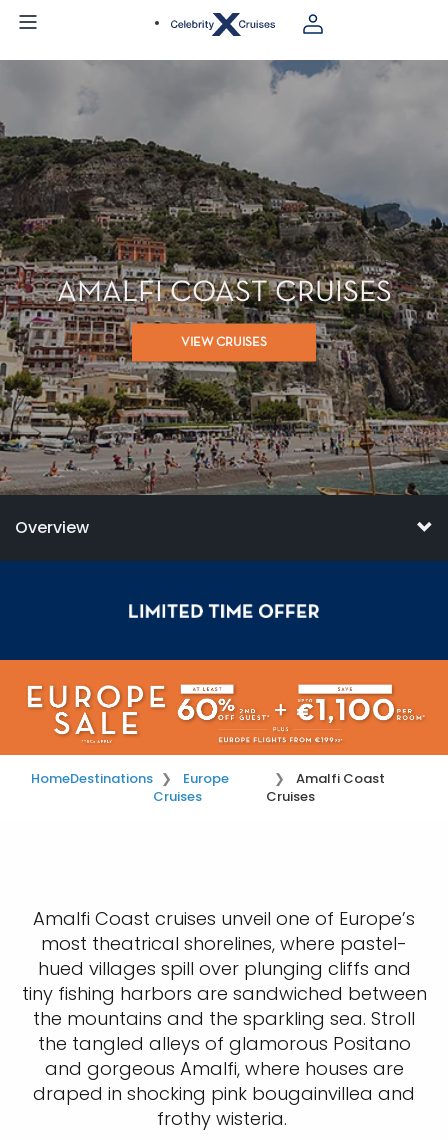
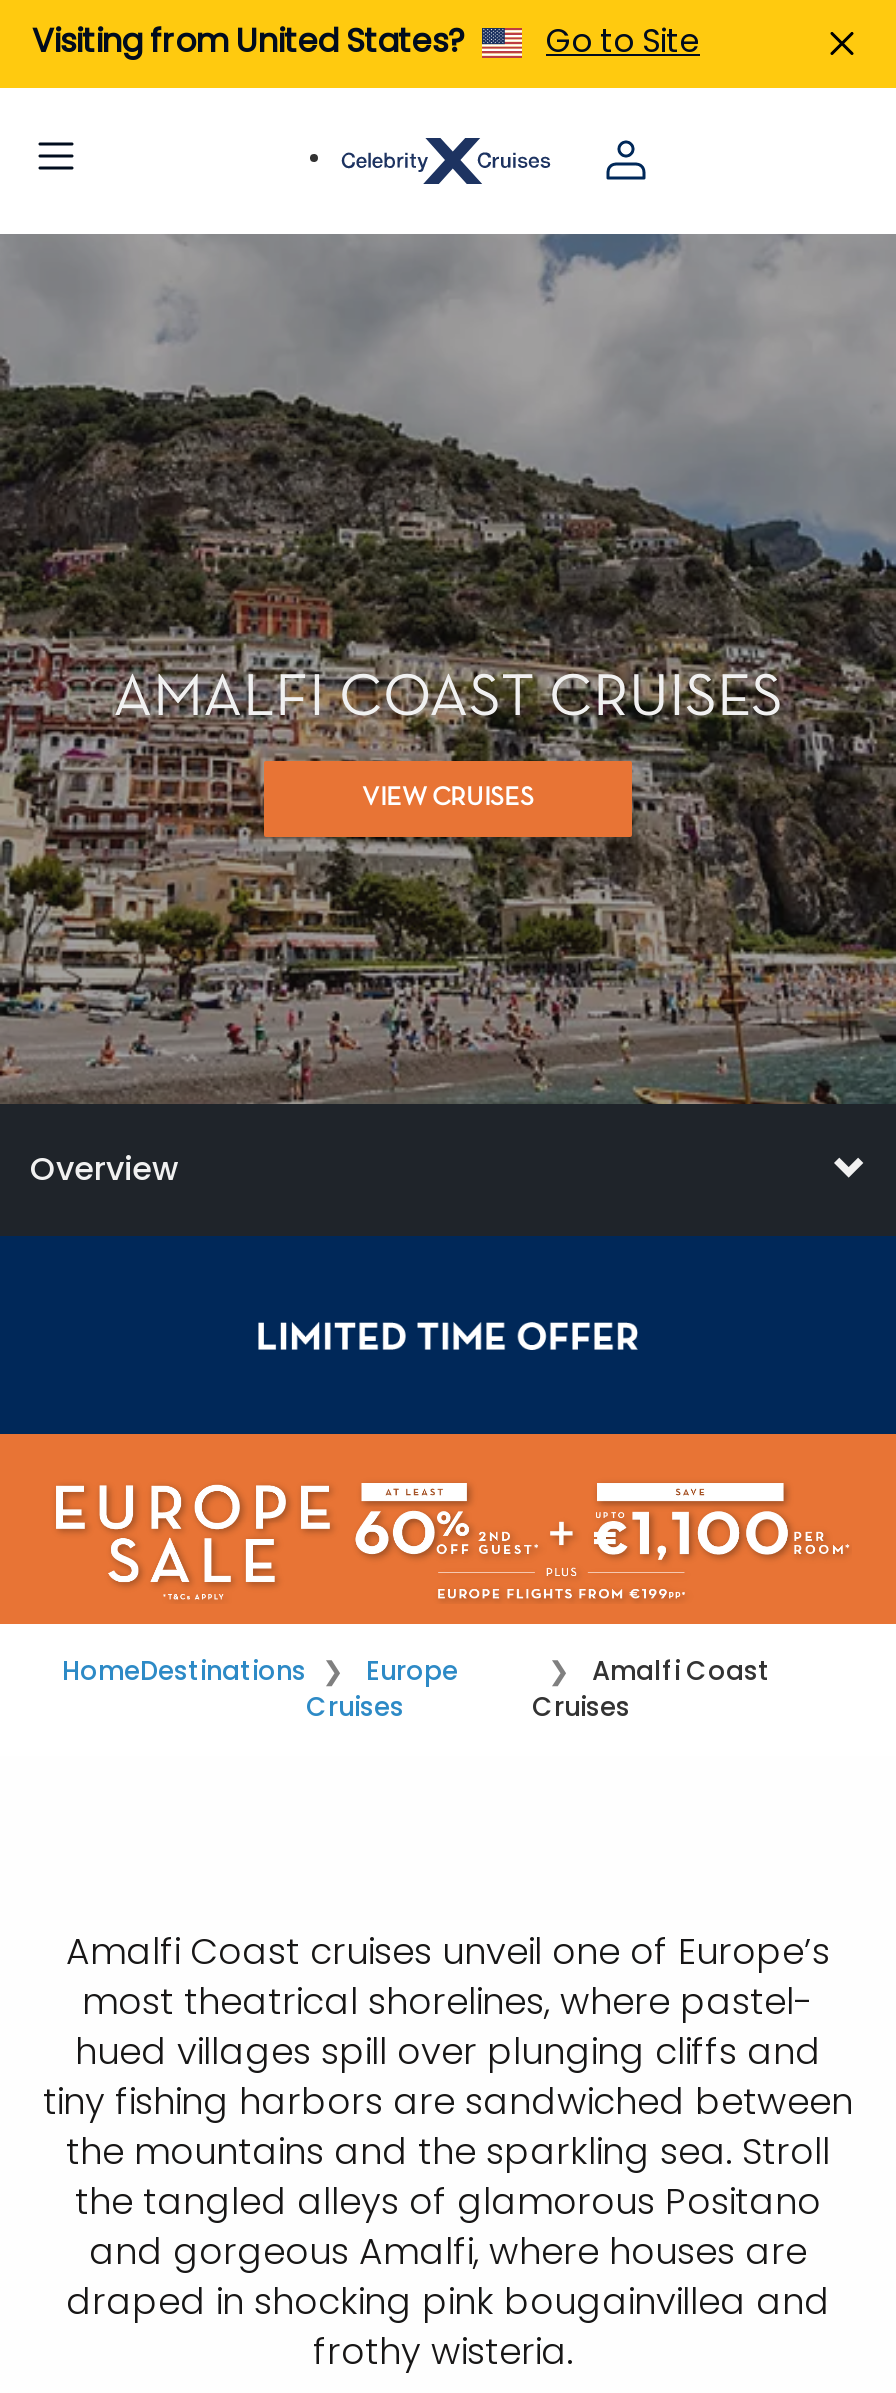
+ Visiting from United States?
+ Go to Site
